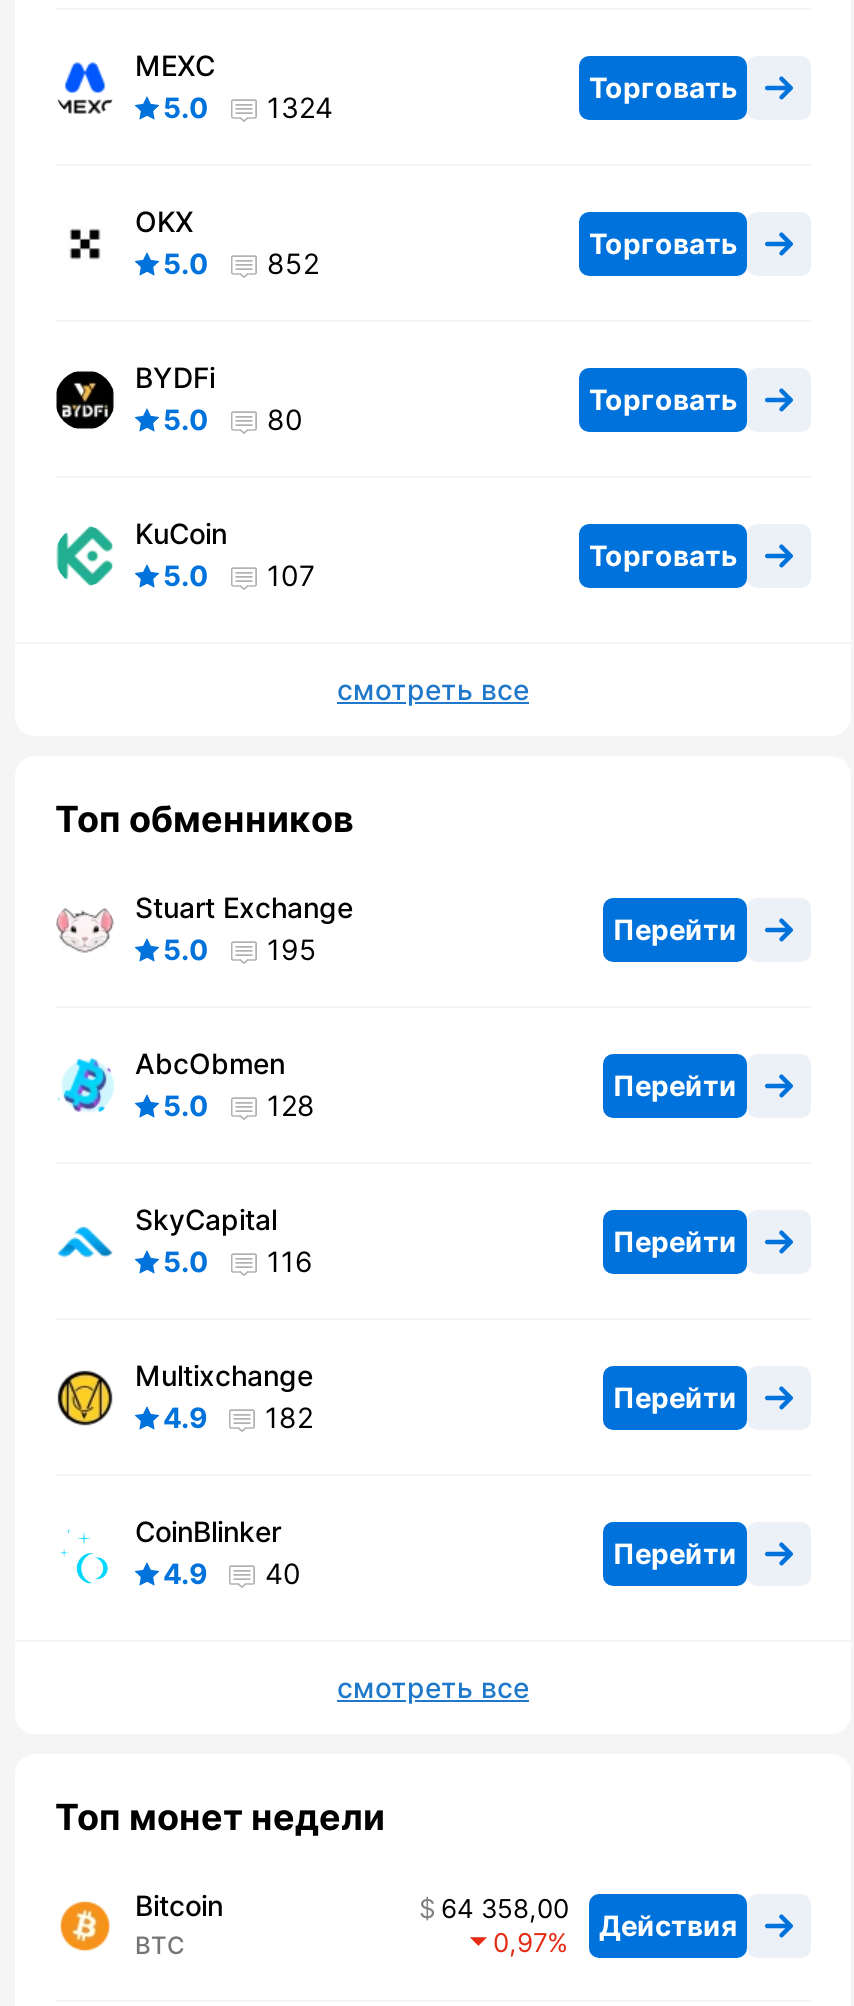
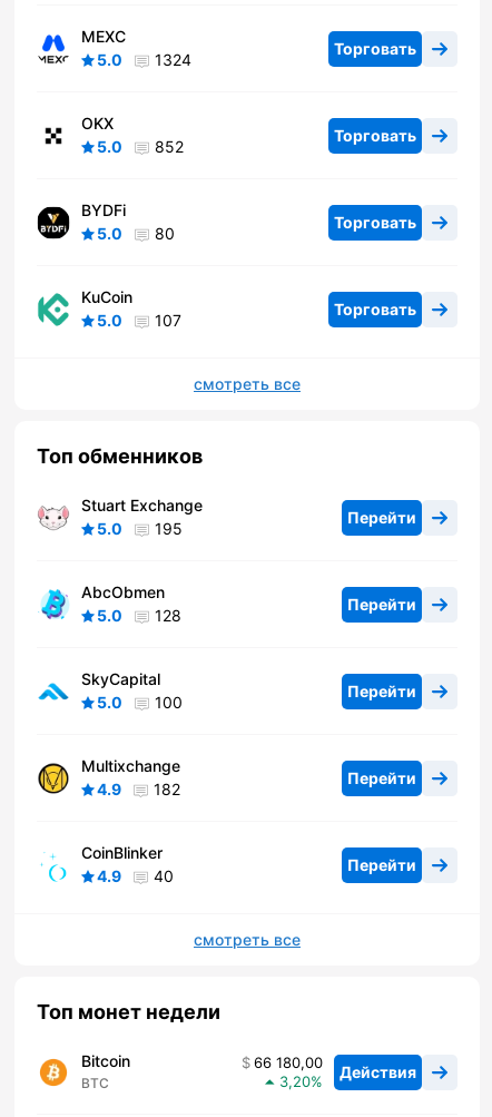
- 5.0 116
+ 5.0 100

- 64 358,00 Действия
+ 66 180,00 Действия

- 0,97
+ 3,20
